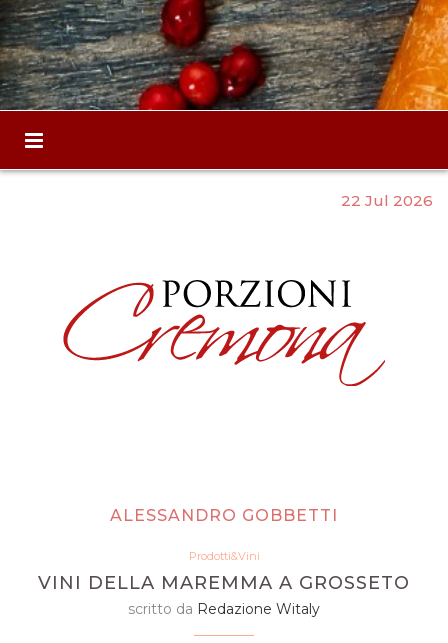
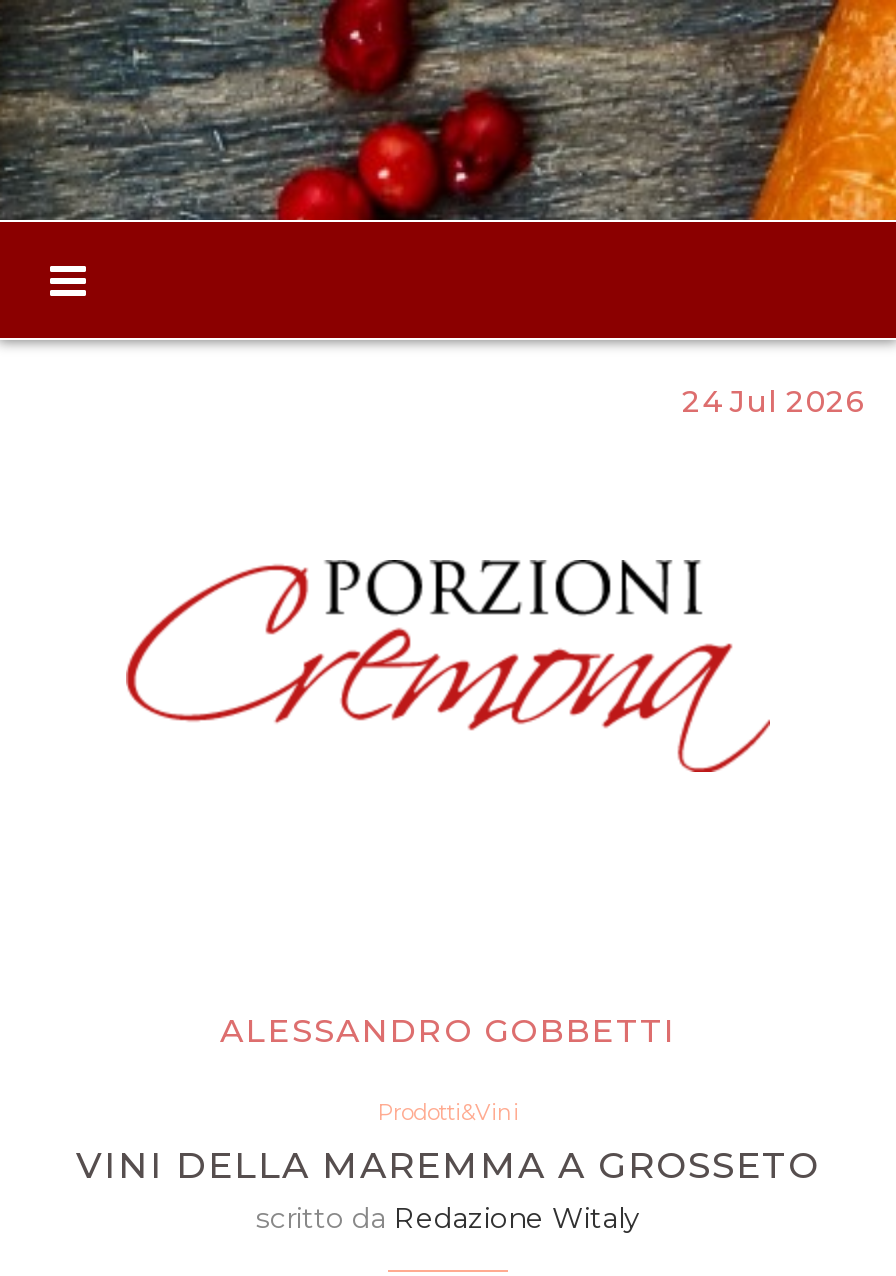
- 22 Jul 2026
+ 24 Jul 2026
